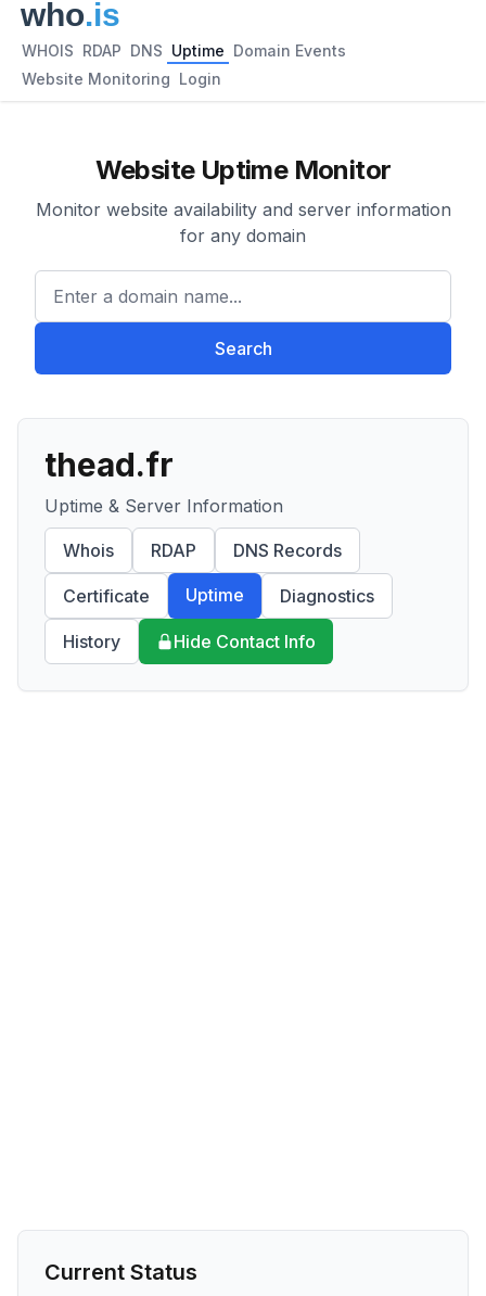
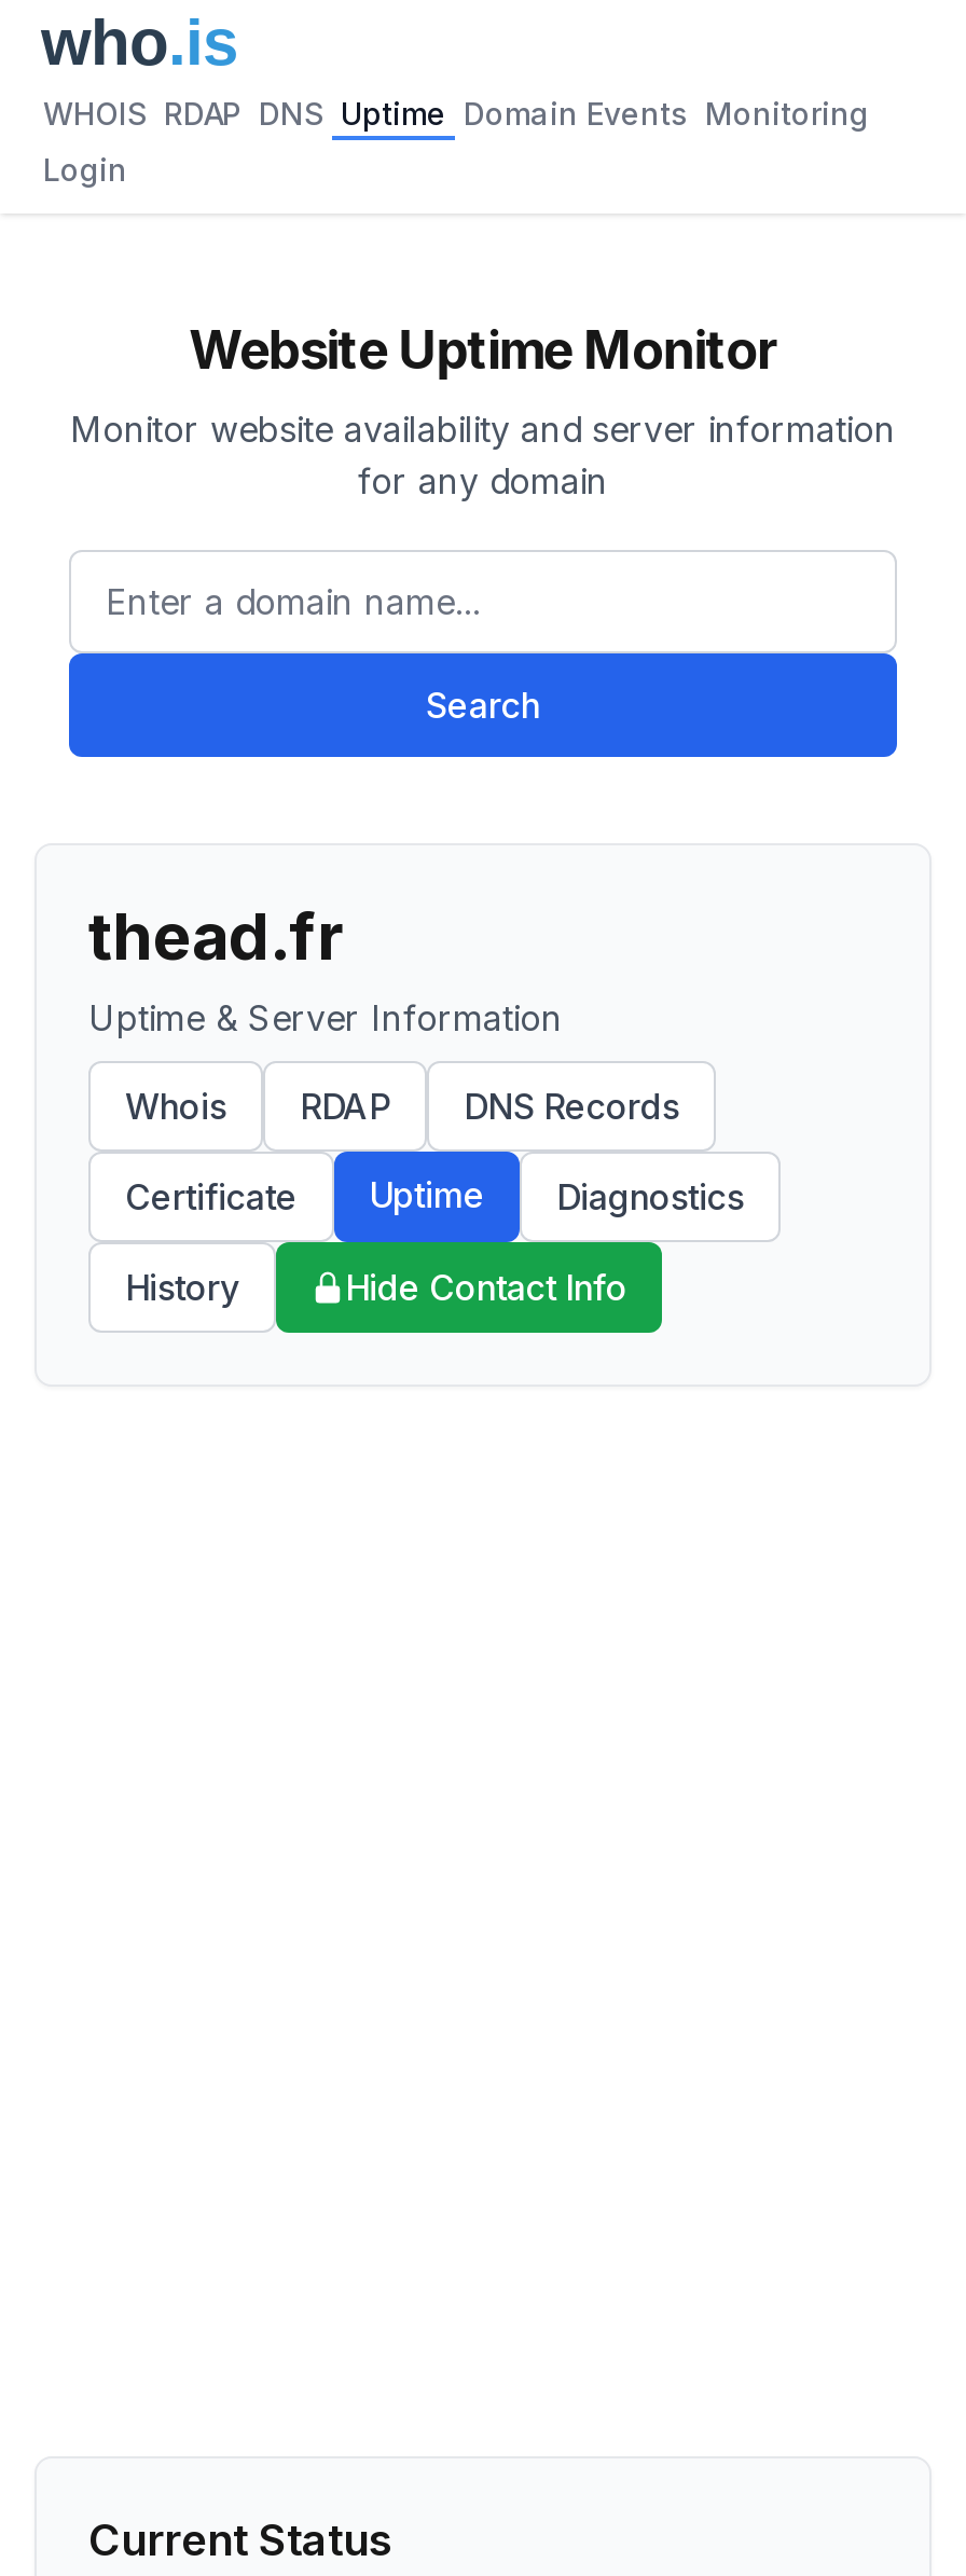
- WHOIS RDAP DNS Uptime Domain Events
+ WHOIS RDAP DNS Uptime Domain Events Monitoring

- Website Monitoring Login
+ Login
